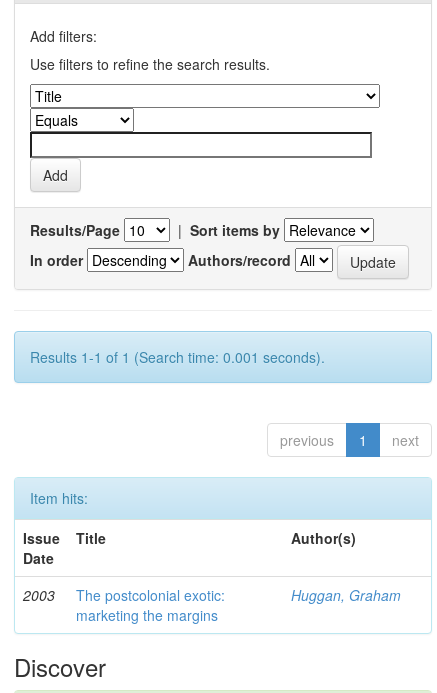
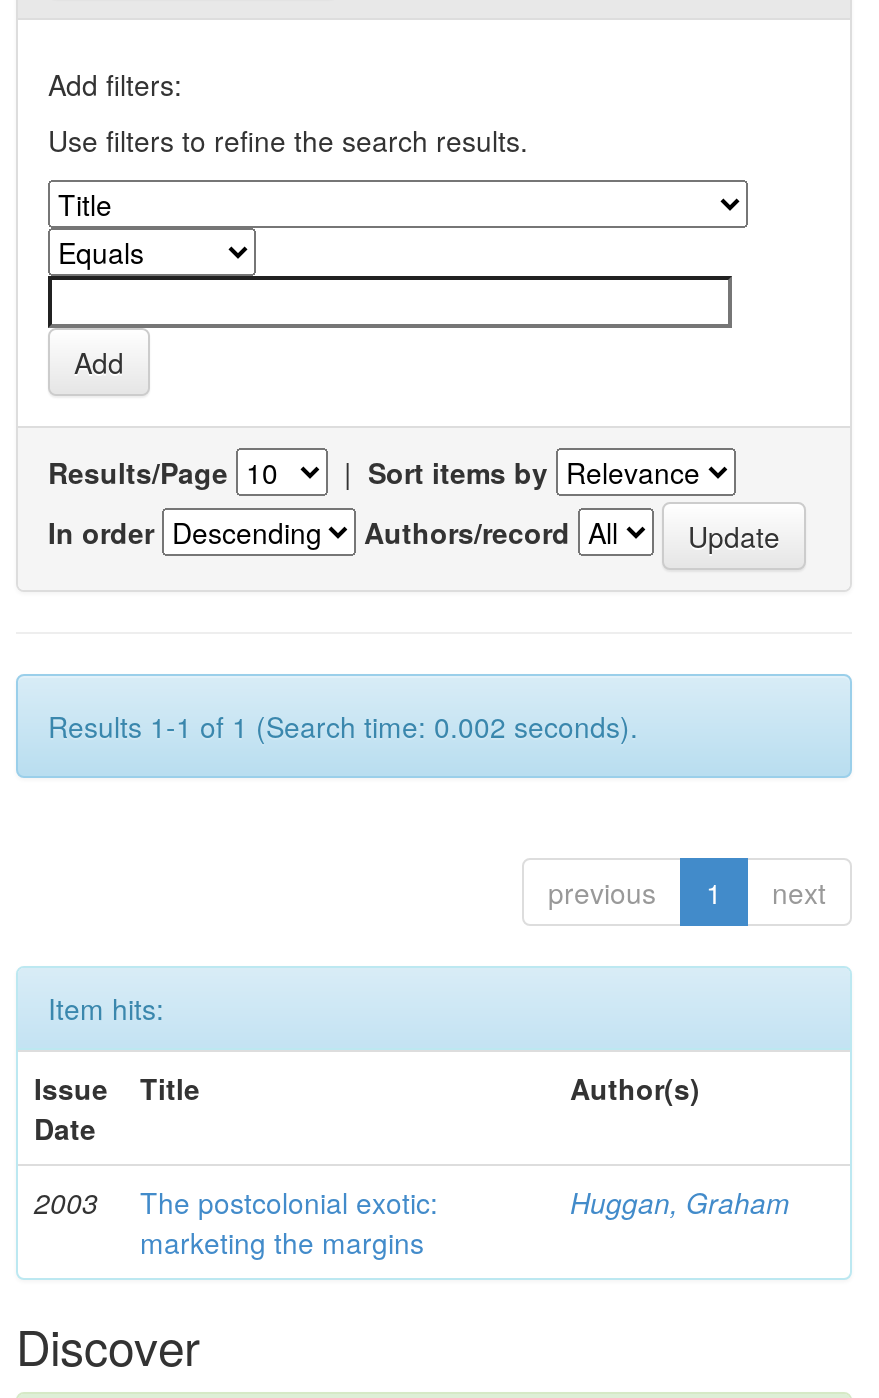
- Results 1-1 of 1 (Search time: 0.001 seconds).
+ Results 1-1 of 1 (Search time: 0.002 seconds).
